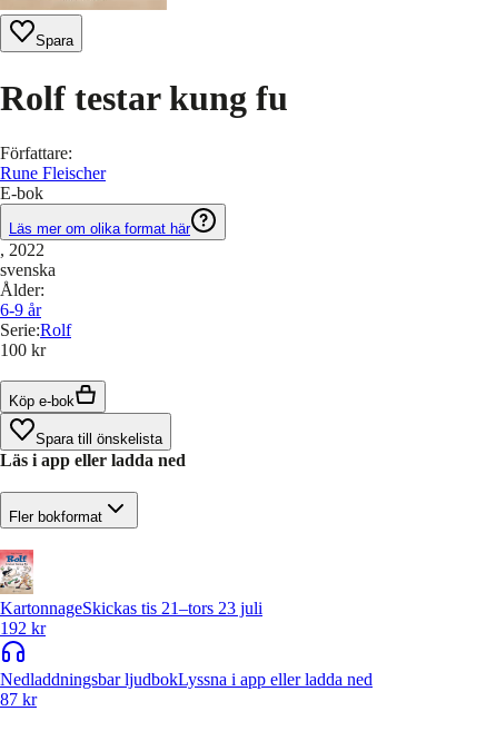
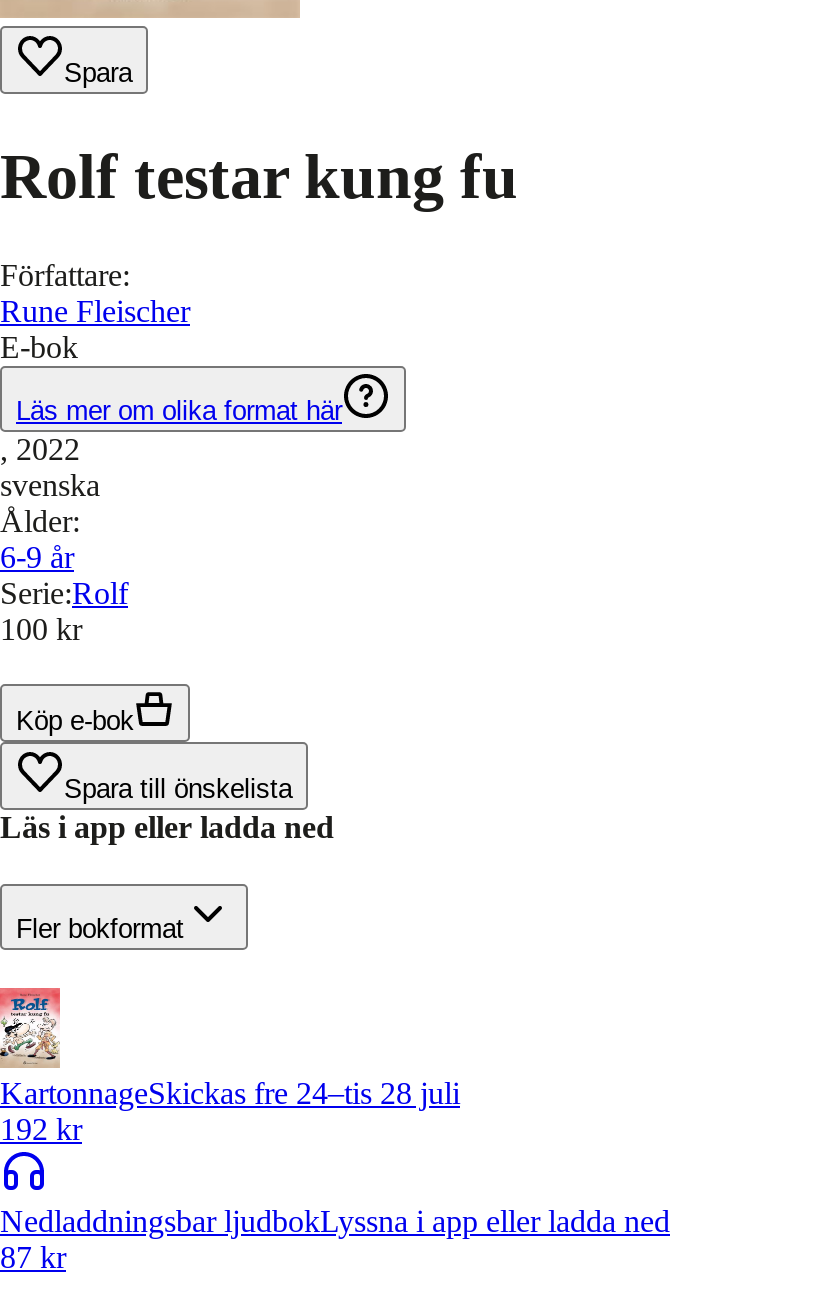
- KartonnageSkickas tis 21–tors 23 juli
+ KartonnageSkickas fre 24–tis 28 juli
